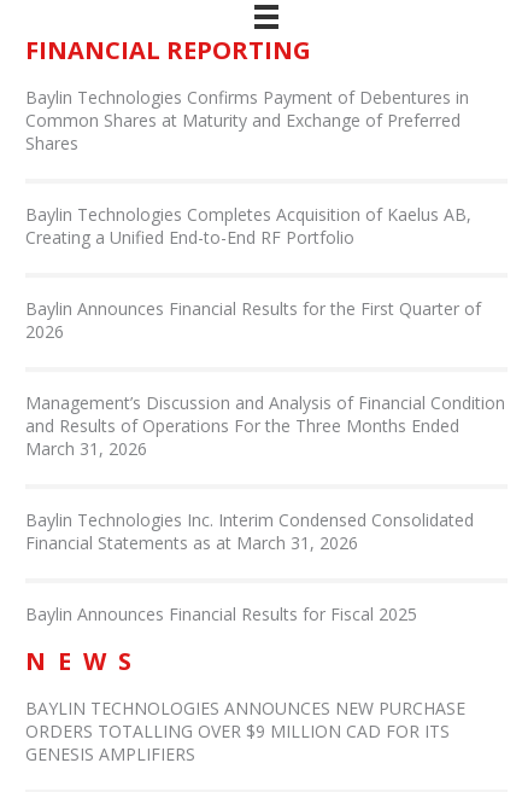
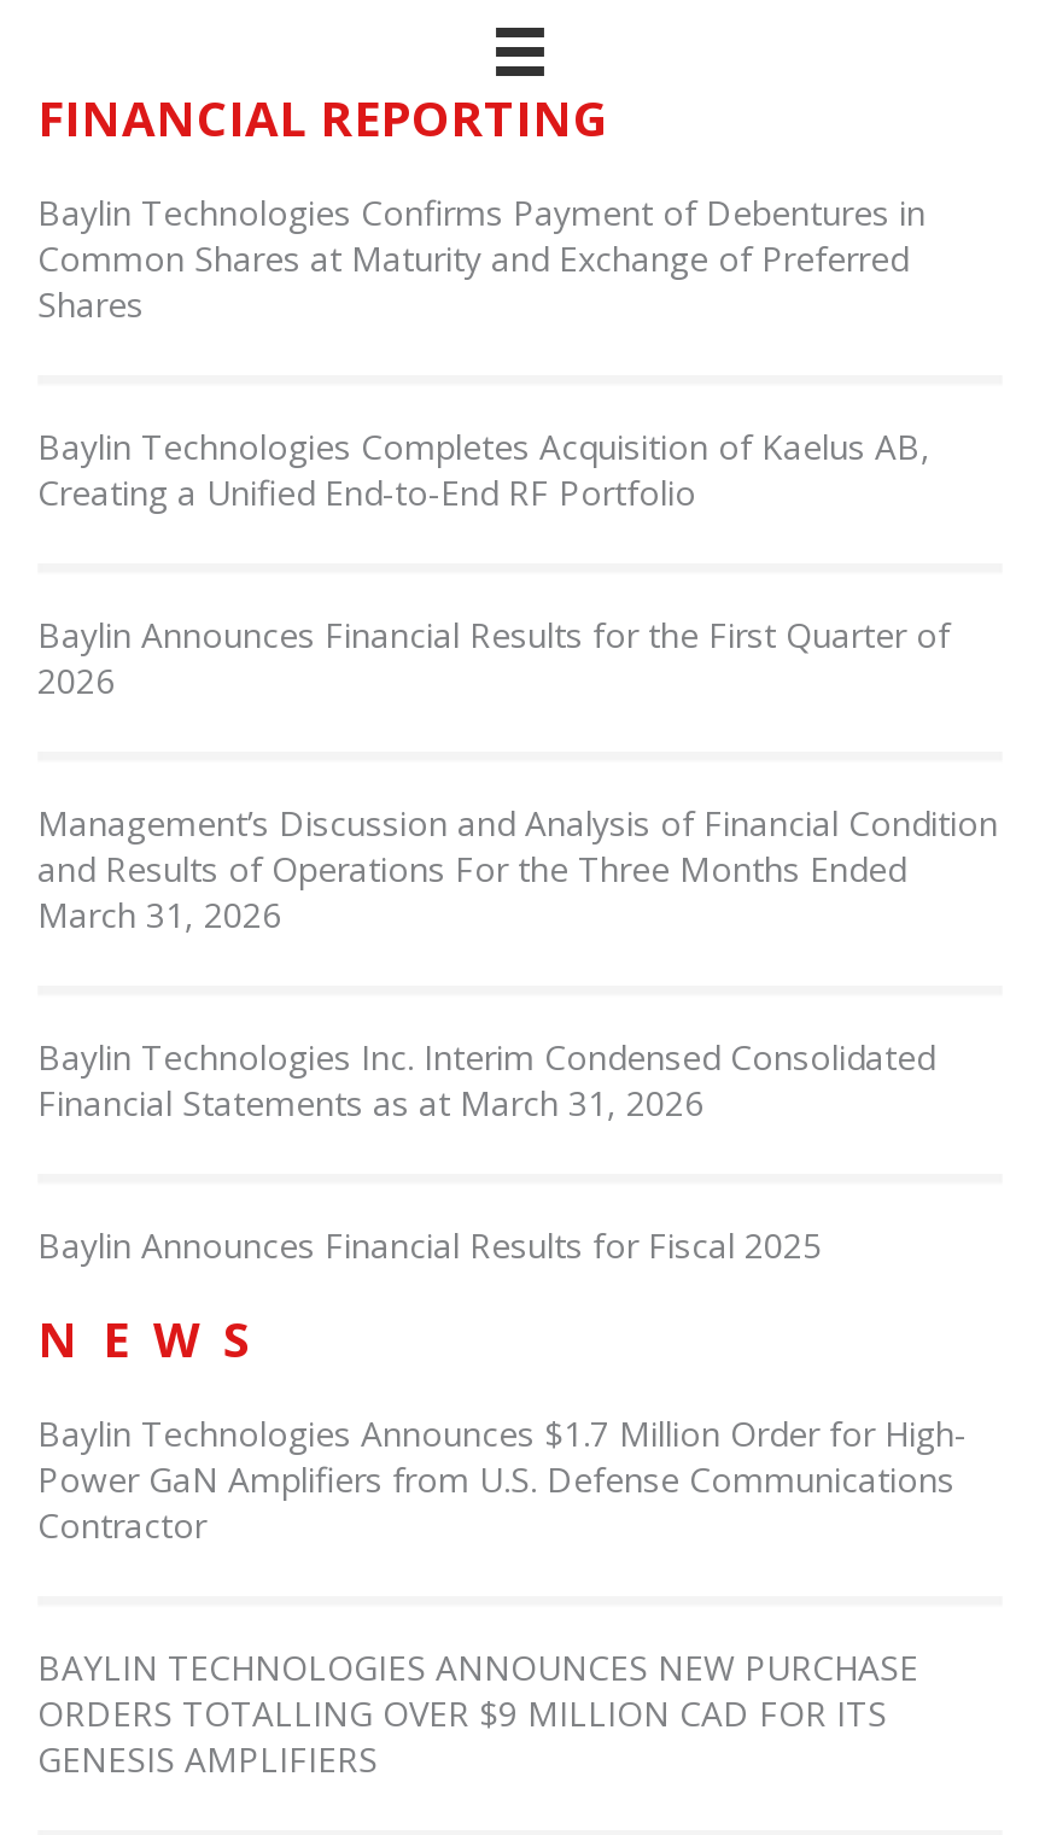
+ Baylin Technologies Announces $1.7 Million Order for High-
+ Power GaN Amplifiers from U.S. Defense Communications
+ Contractor
